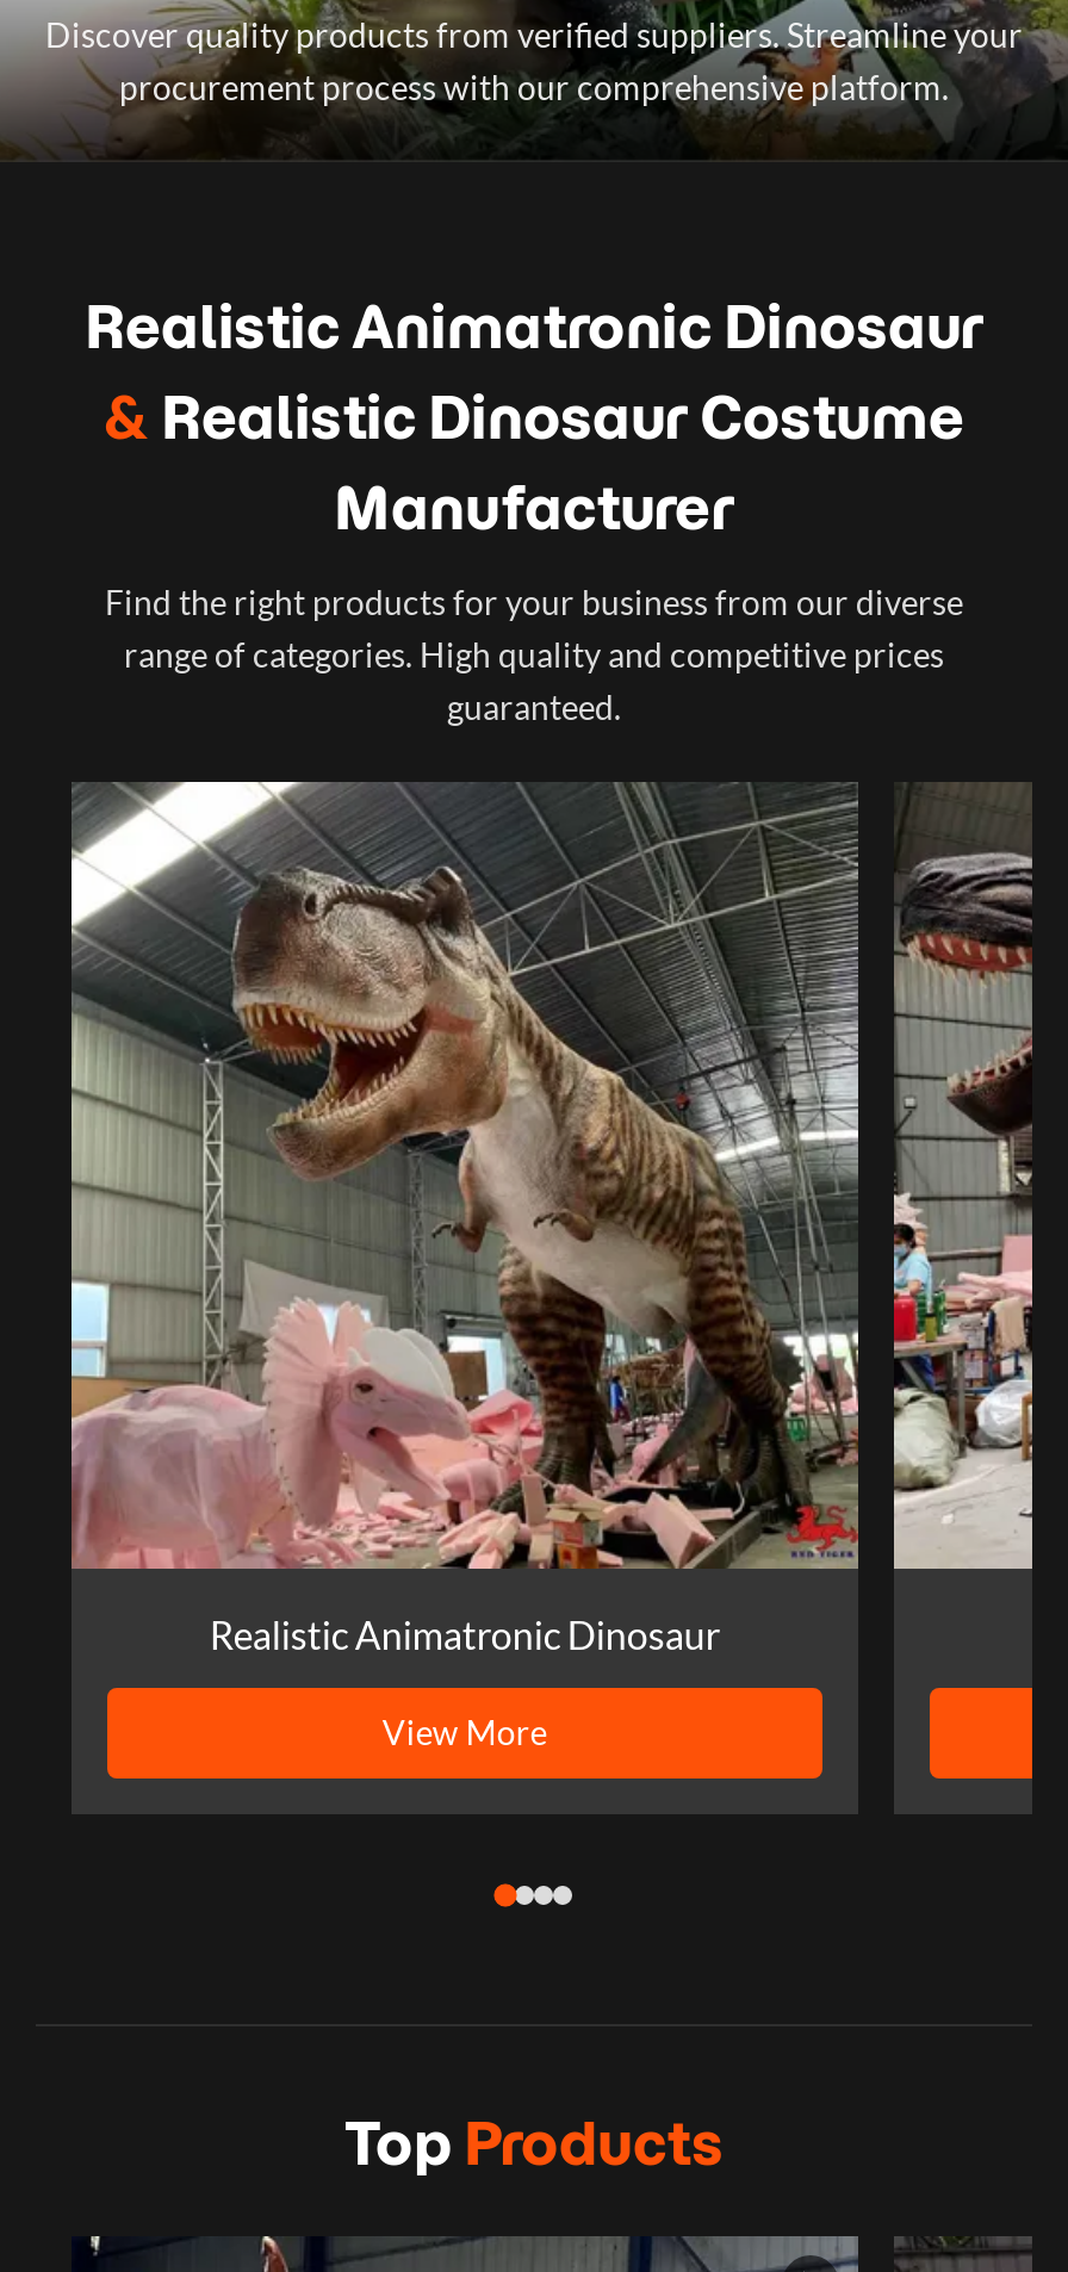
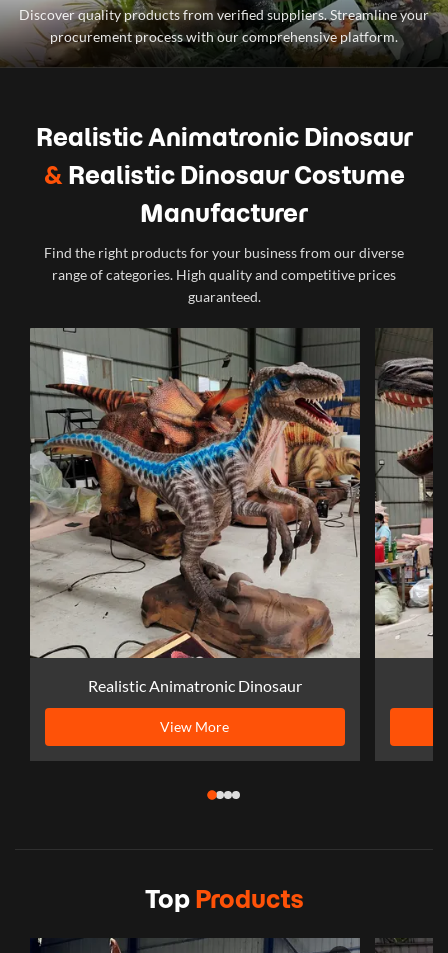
- [image]
+ [image]
